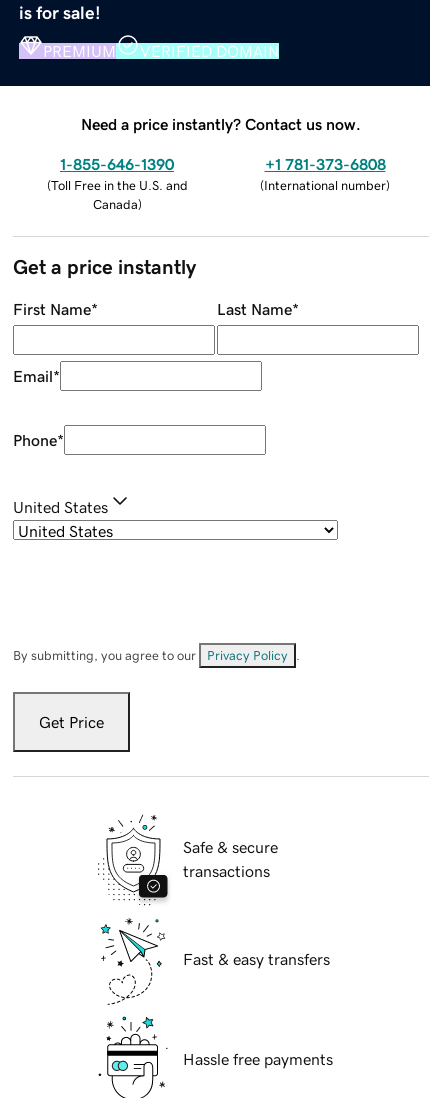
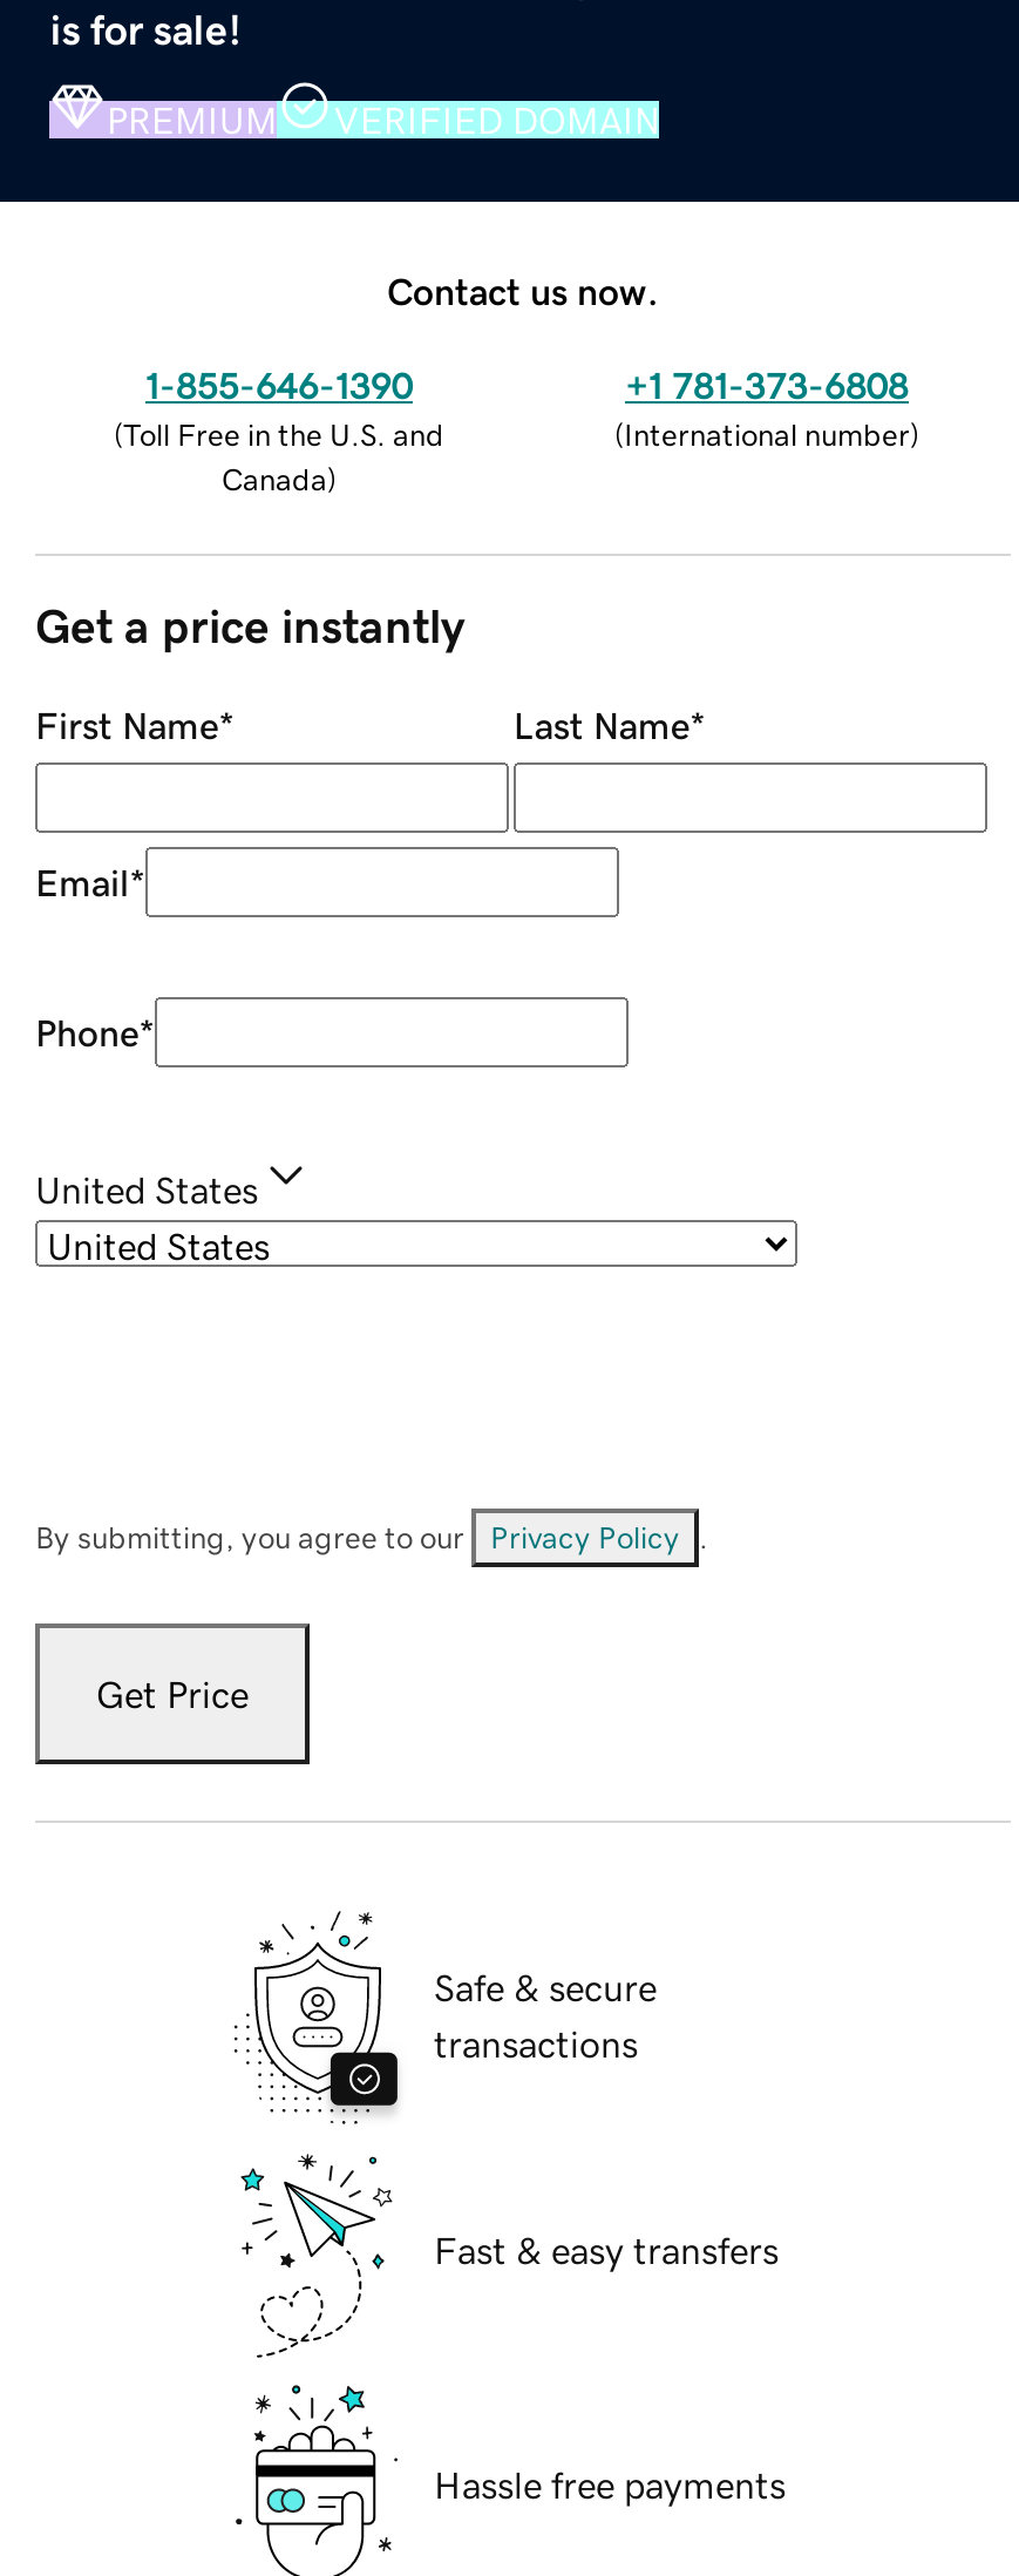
- Need a price instantly? Contact us now.
+ Contact us now.
